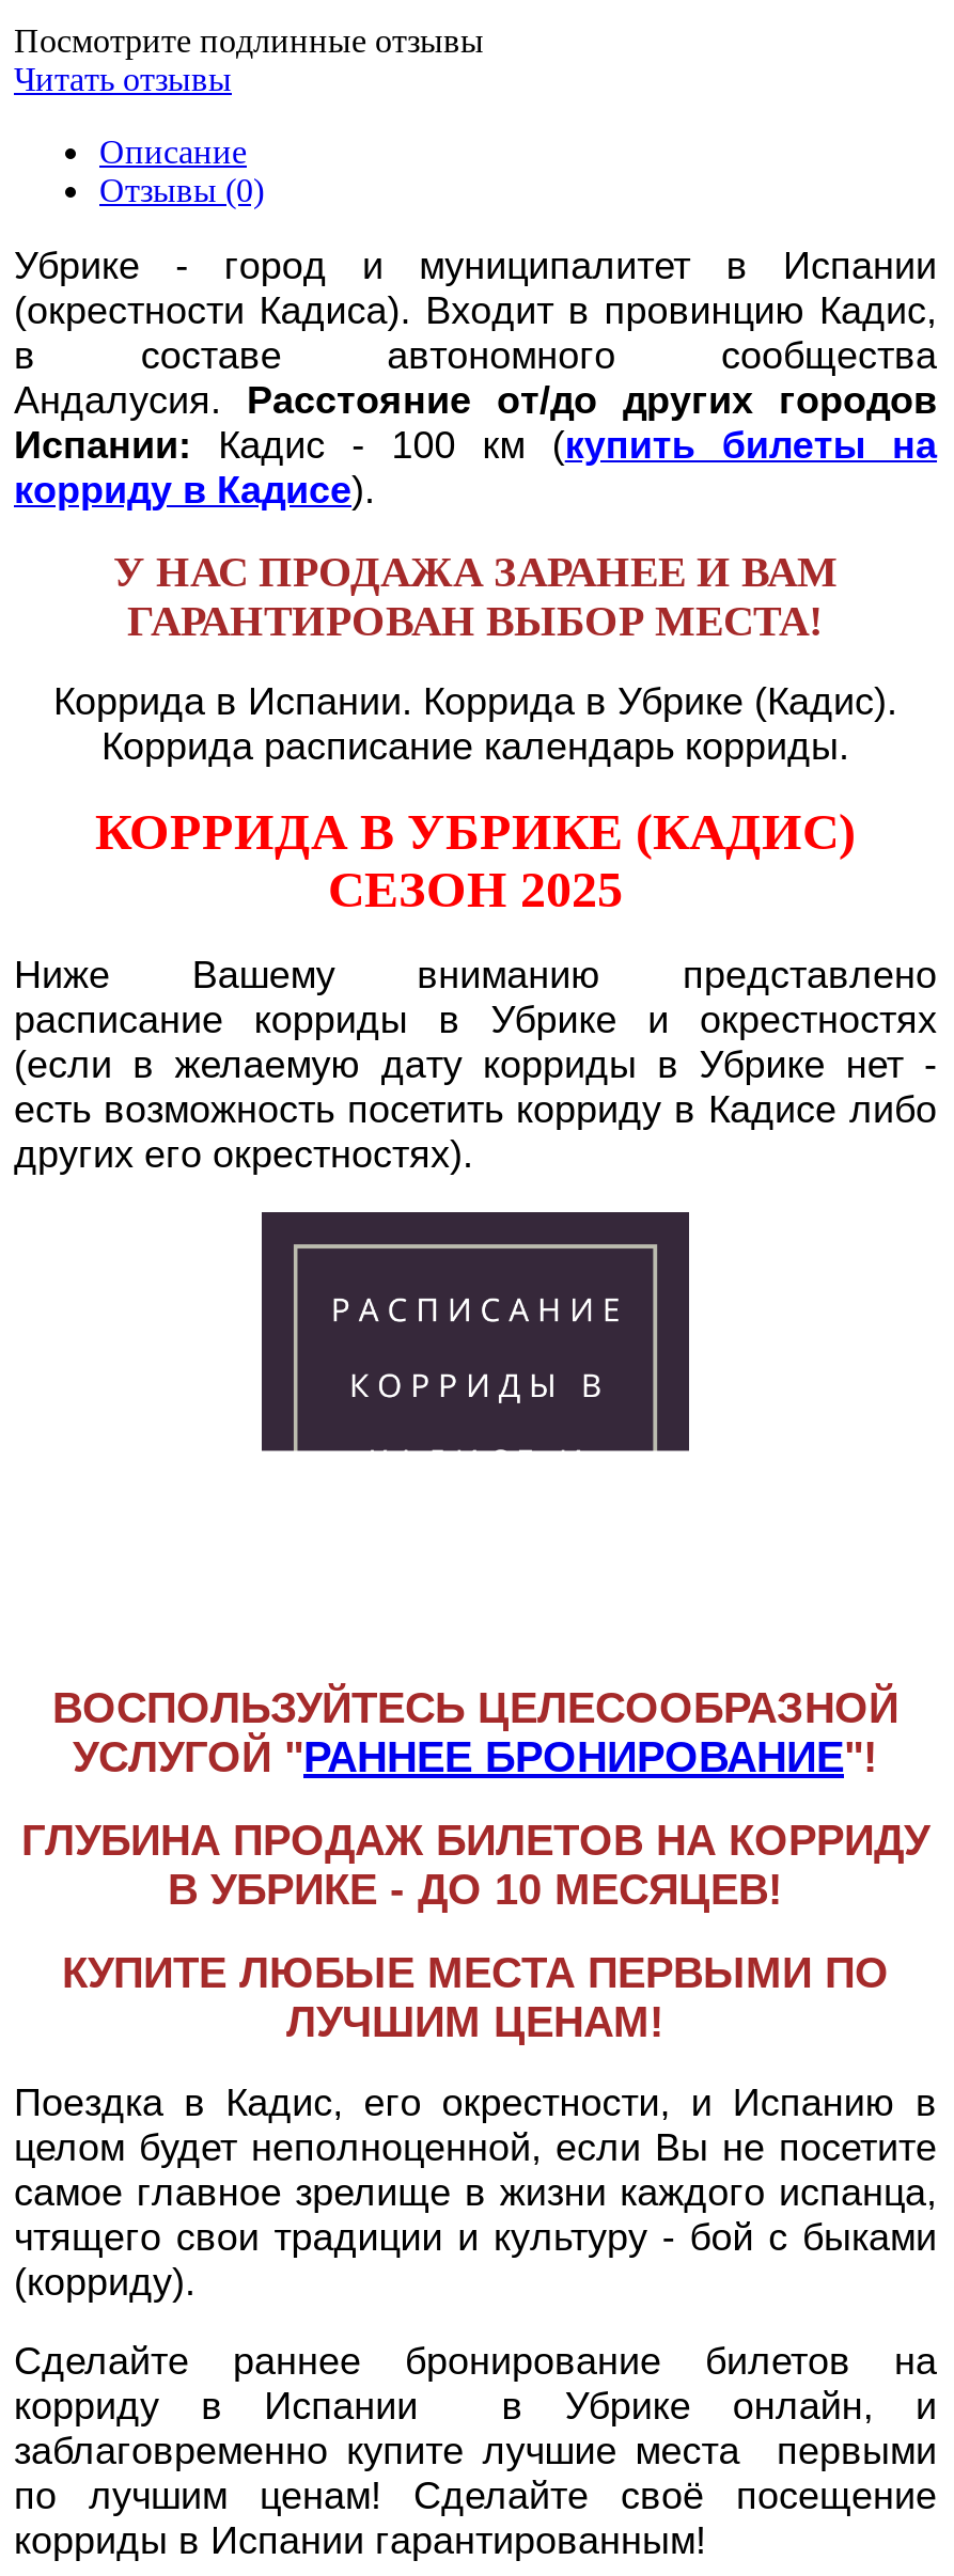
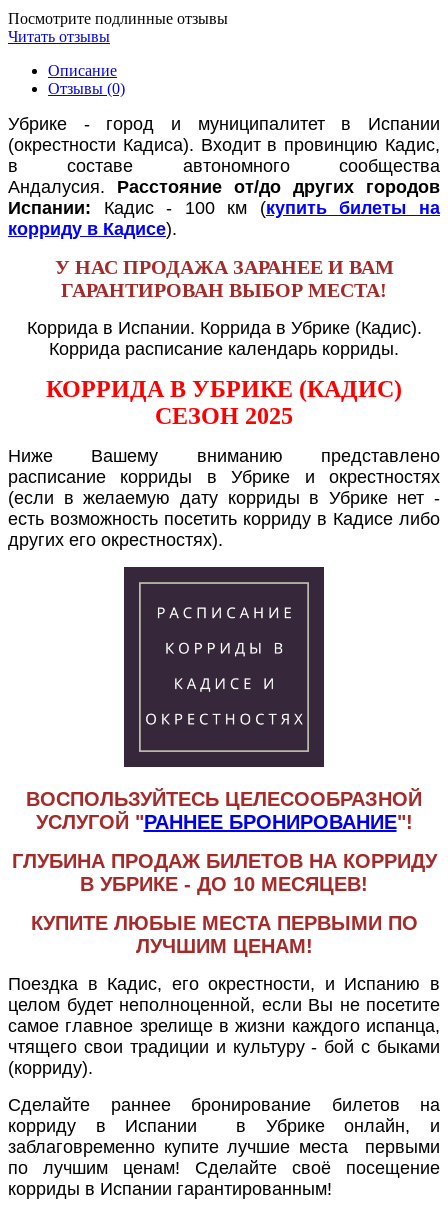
+ [image]
